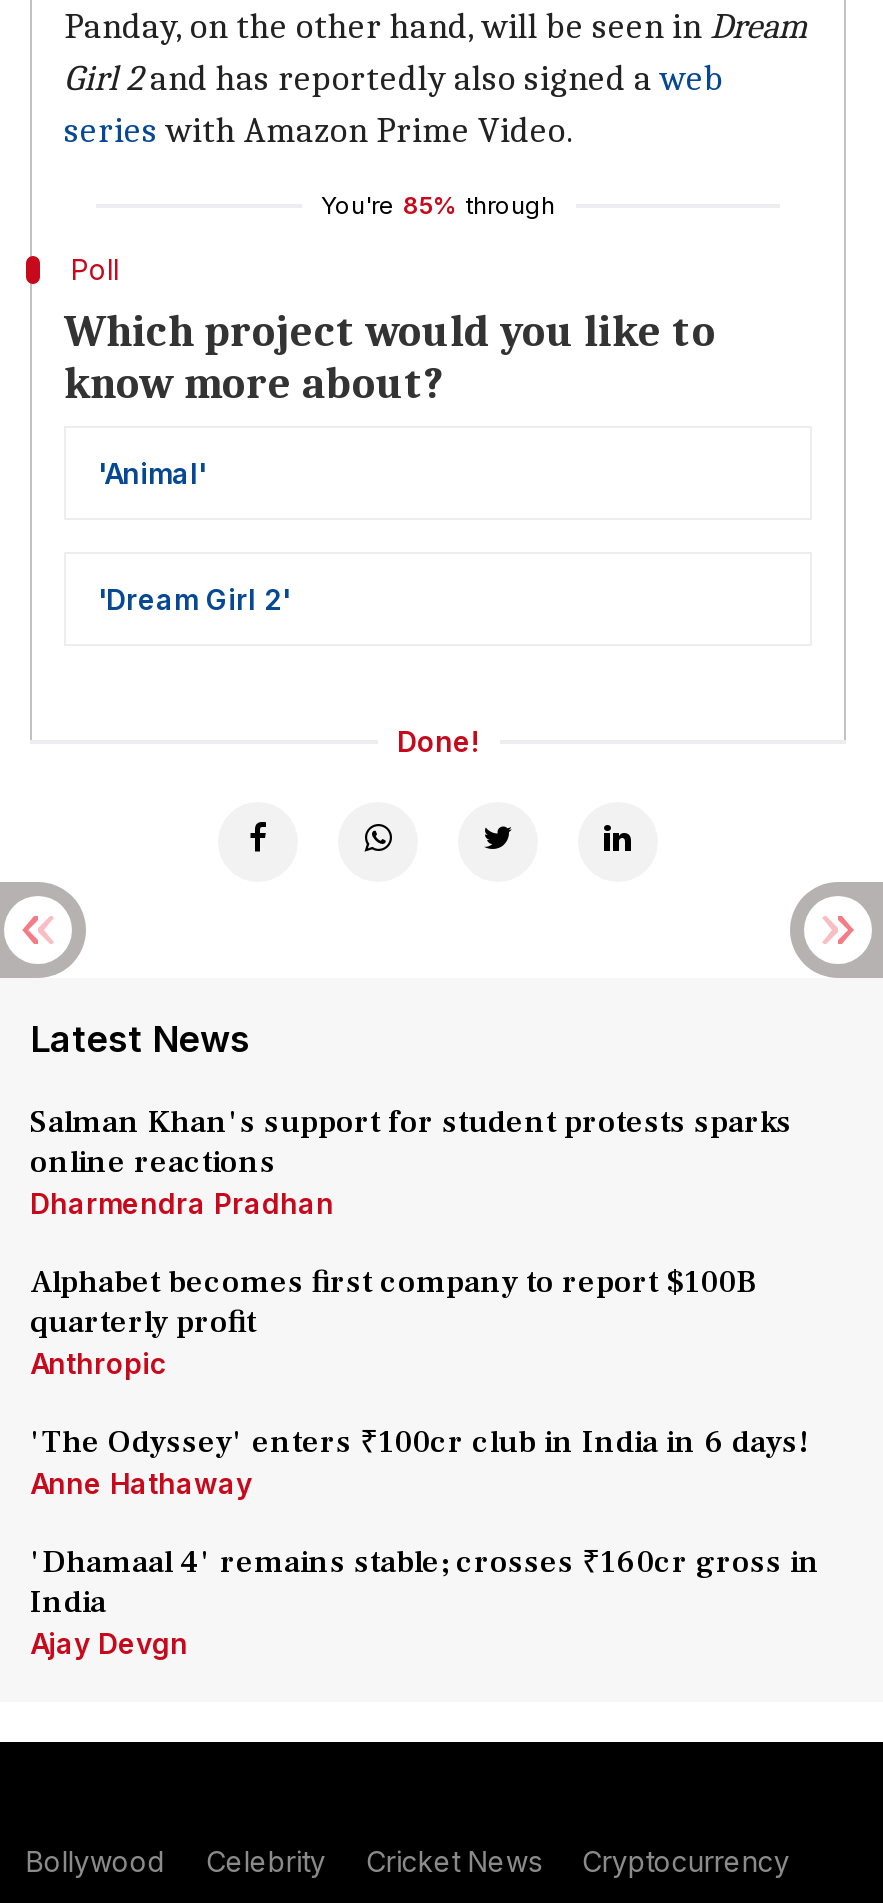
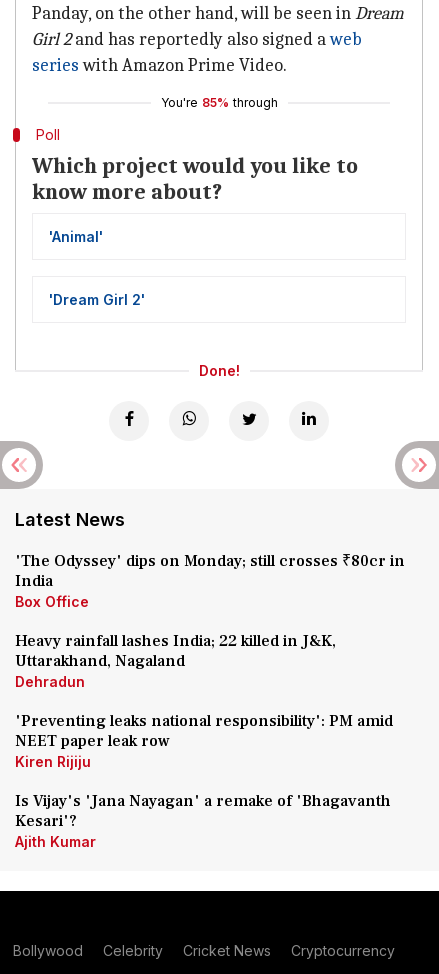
- Salman Khan's support for student protests sparks
- online reactions
- Dharmendra Pradhan
- Alphabet becomes first company to report $100B
- quarterly profit
- Anthropic
- 'The Odyssey' enters ₹100cr club in India in 6 days!
- Anne Hathaway
- 'Dhamaal 4' remains stable; crosses ₹160cr gross in
+ 'The Odyssey' dips on Monday; still crosses ₹80cr in

moved up: India

- Ajay Devgn
+ Box Office
+ Heavy rainfall lashes India; 22 killed in J&K,
+ Uttarakhand, Nagaland
+ Dehradun
+ 'Preventing leaks national responsibility': PM amid
+ NEET paper leak row
+ Kiren Rijiju
+ Is Vijay's 'Jana Nayagan' a remake of 'Bhagavanth
+ Kesari'?
+ Ajith Kumar
